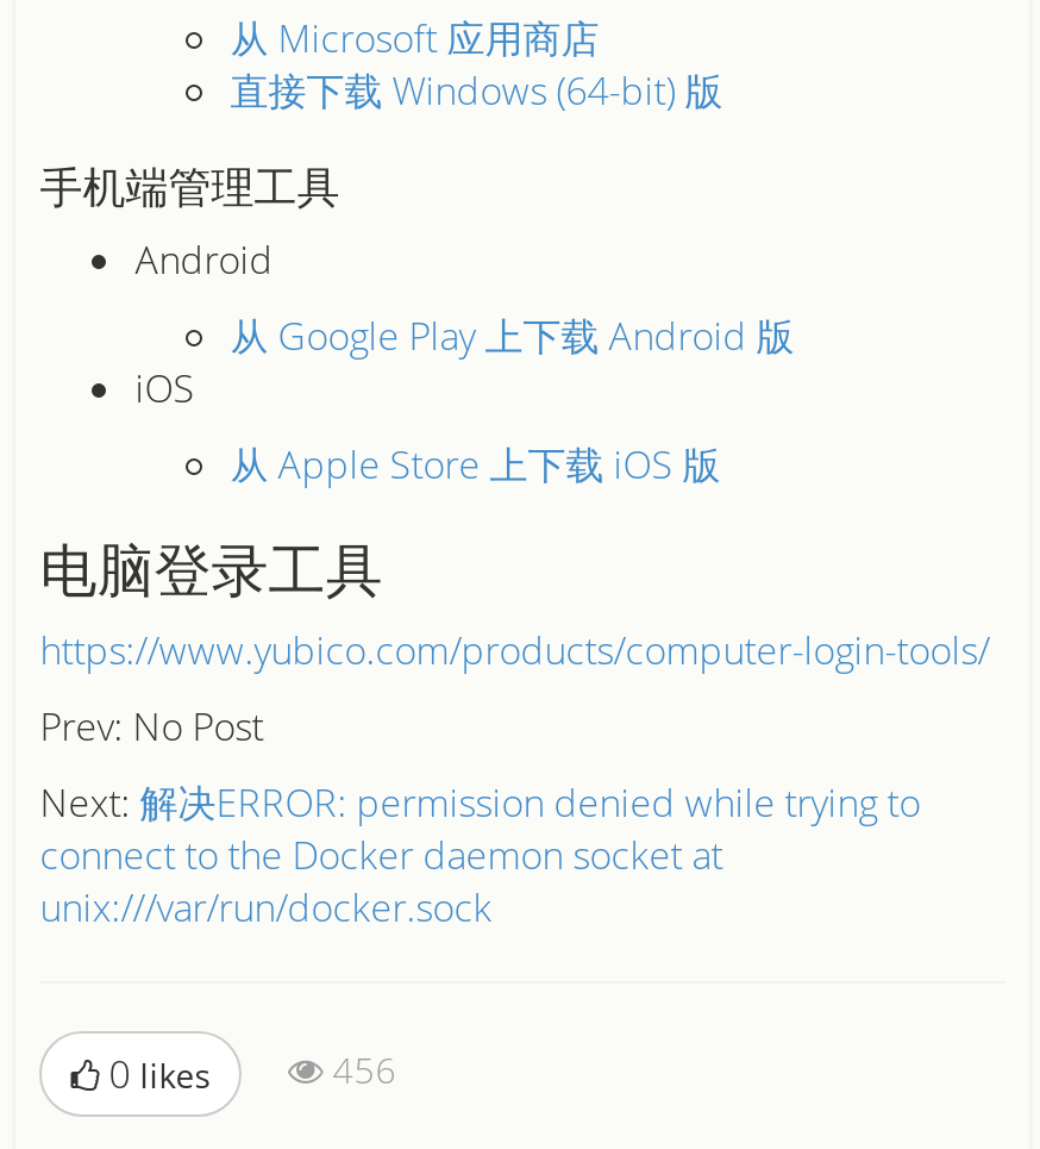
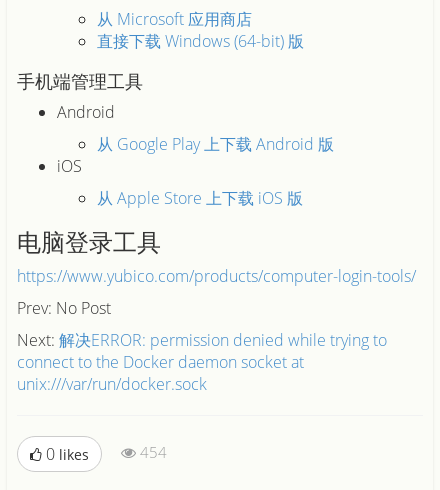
- 456
+ 454
